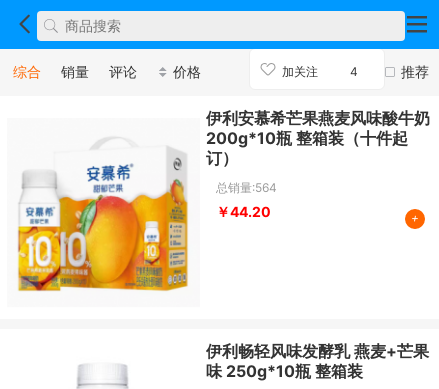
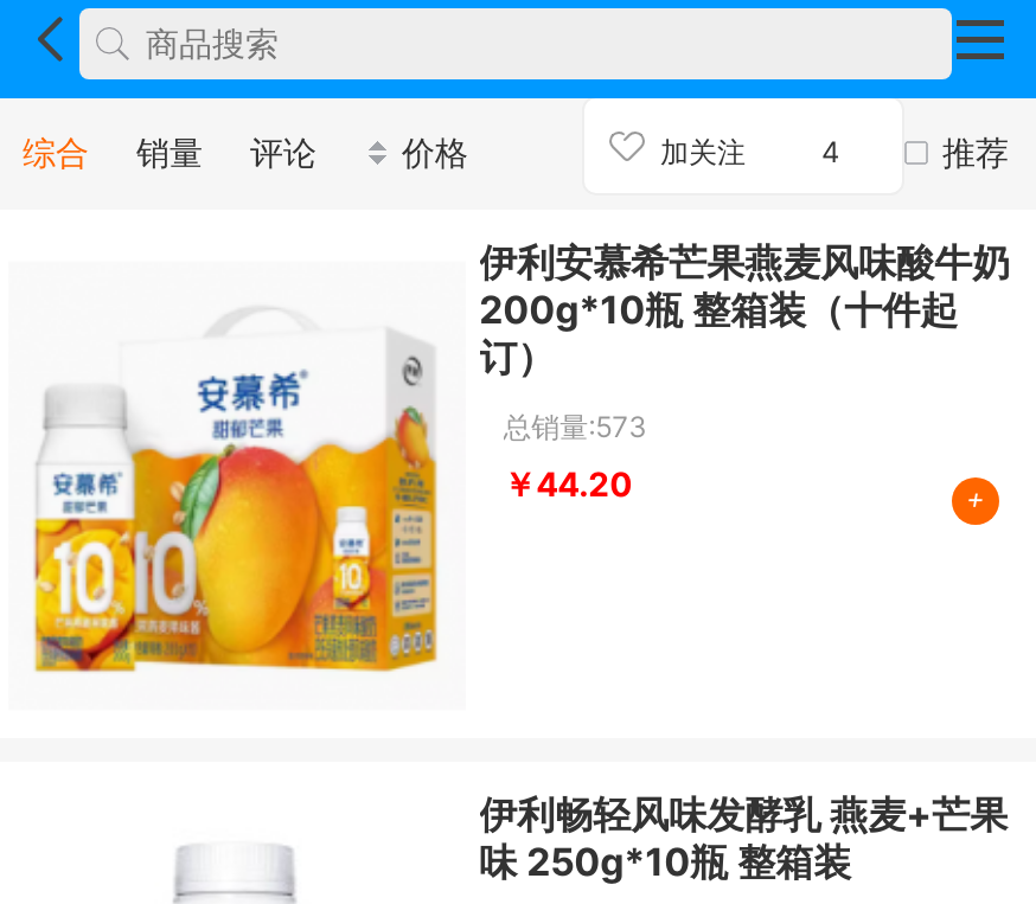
- 总销量:564
+ 总销量:573
